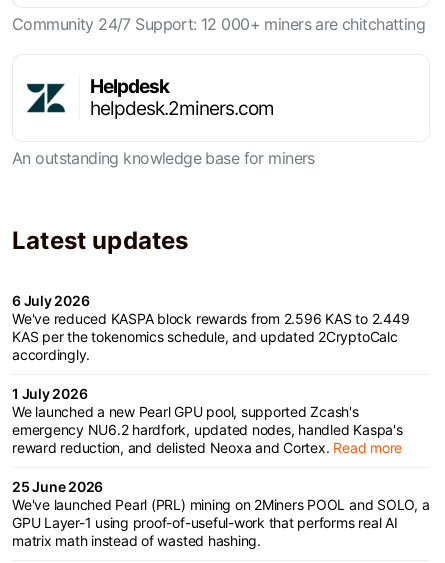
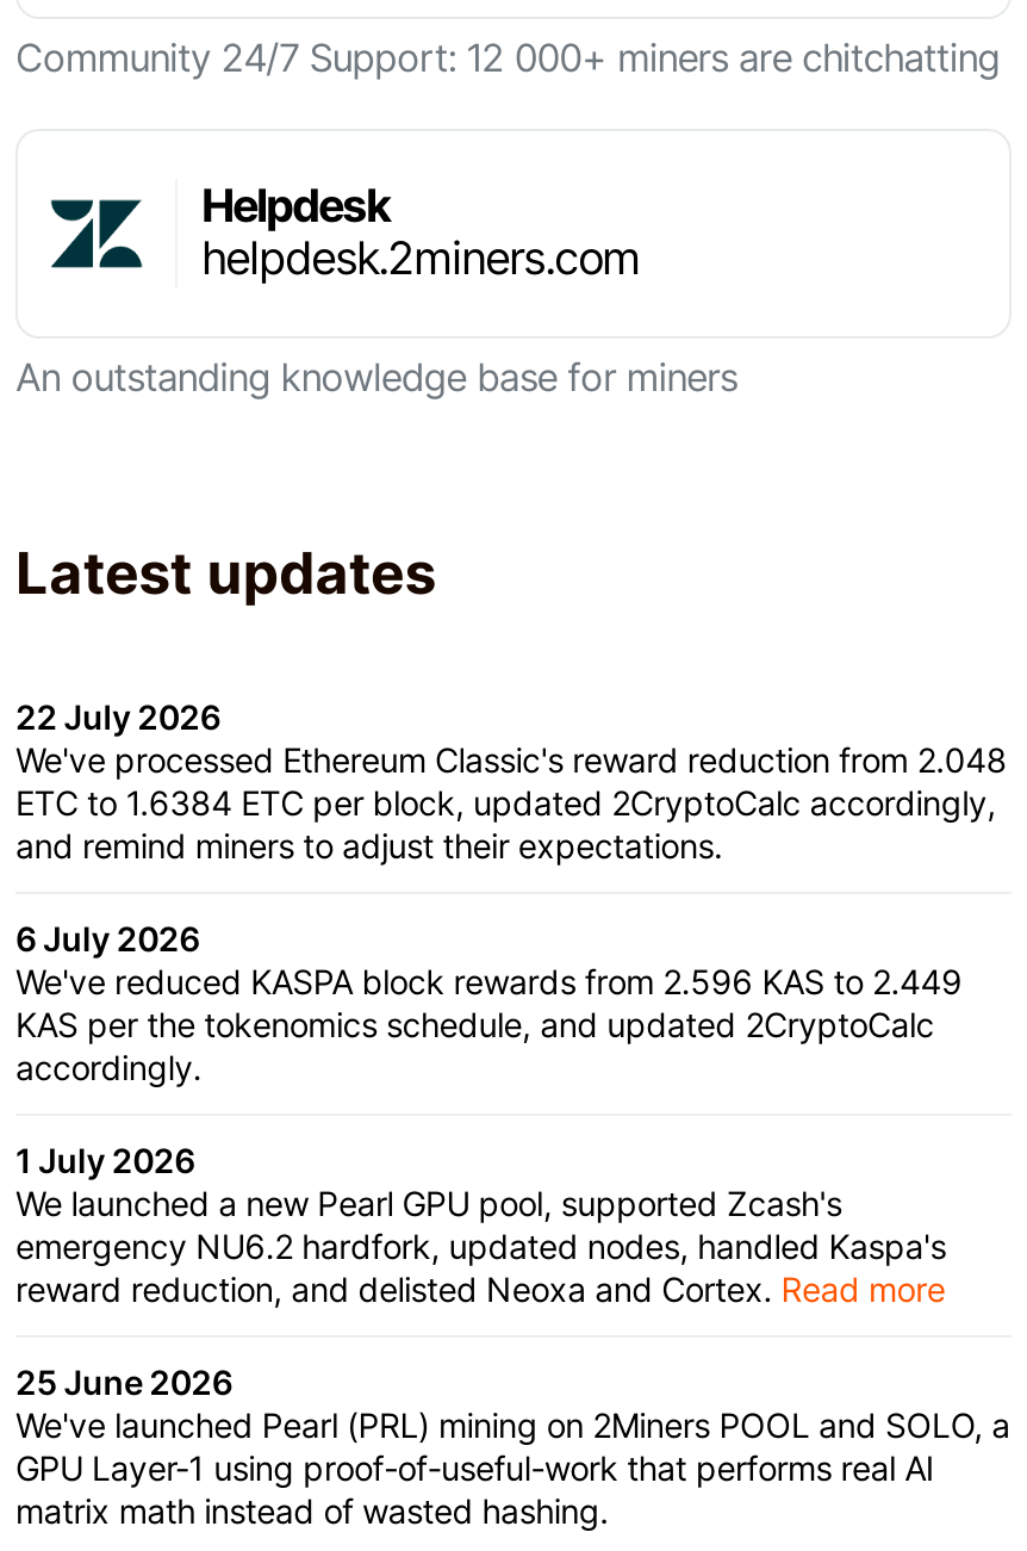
+ 22 July 2026
+ We've processed Ethereum Classic's reward reduction from 2.048
+ ETC to 1.6384 ETC per block, updated 2CryptoCalc accordingly,
+ and remind miners to adjust their expectations.
